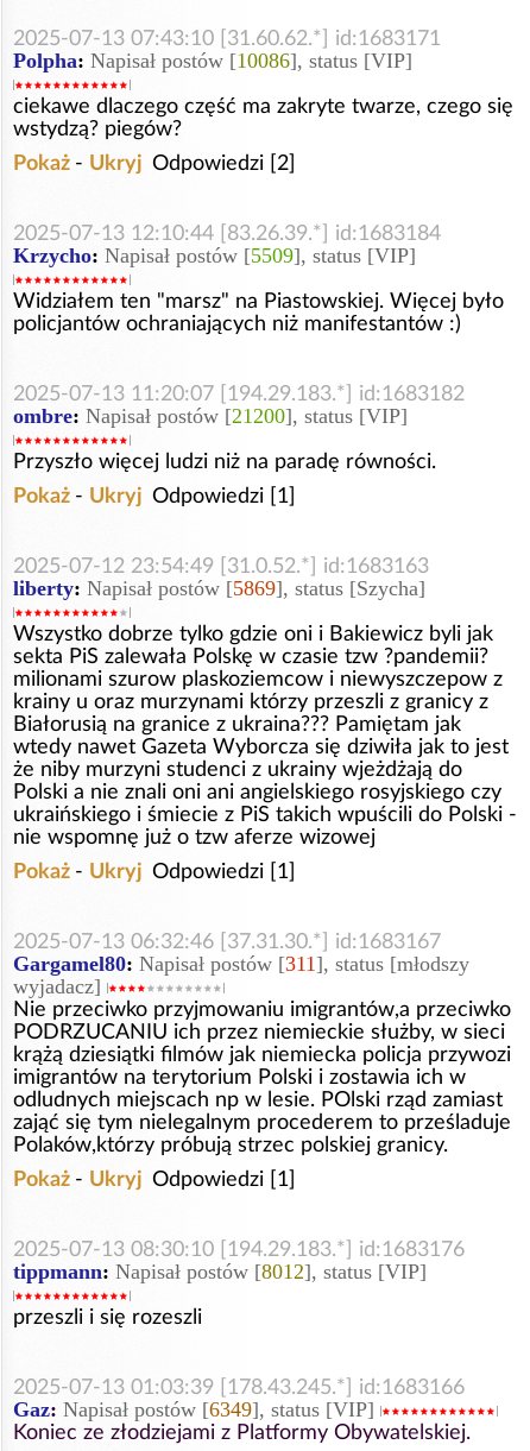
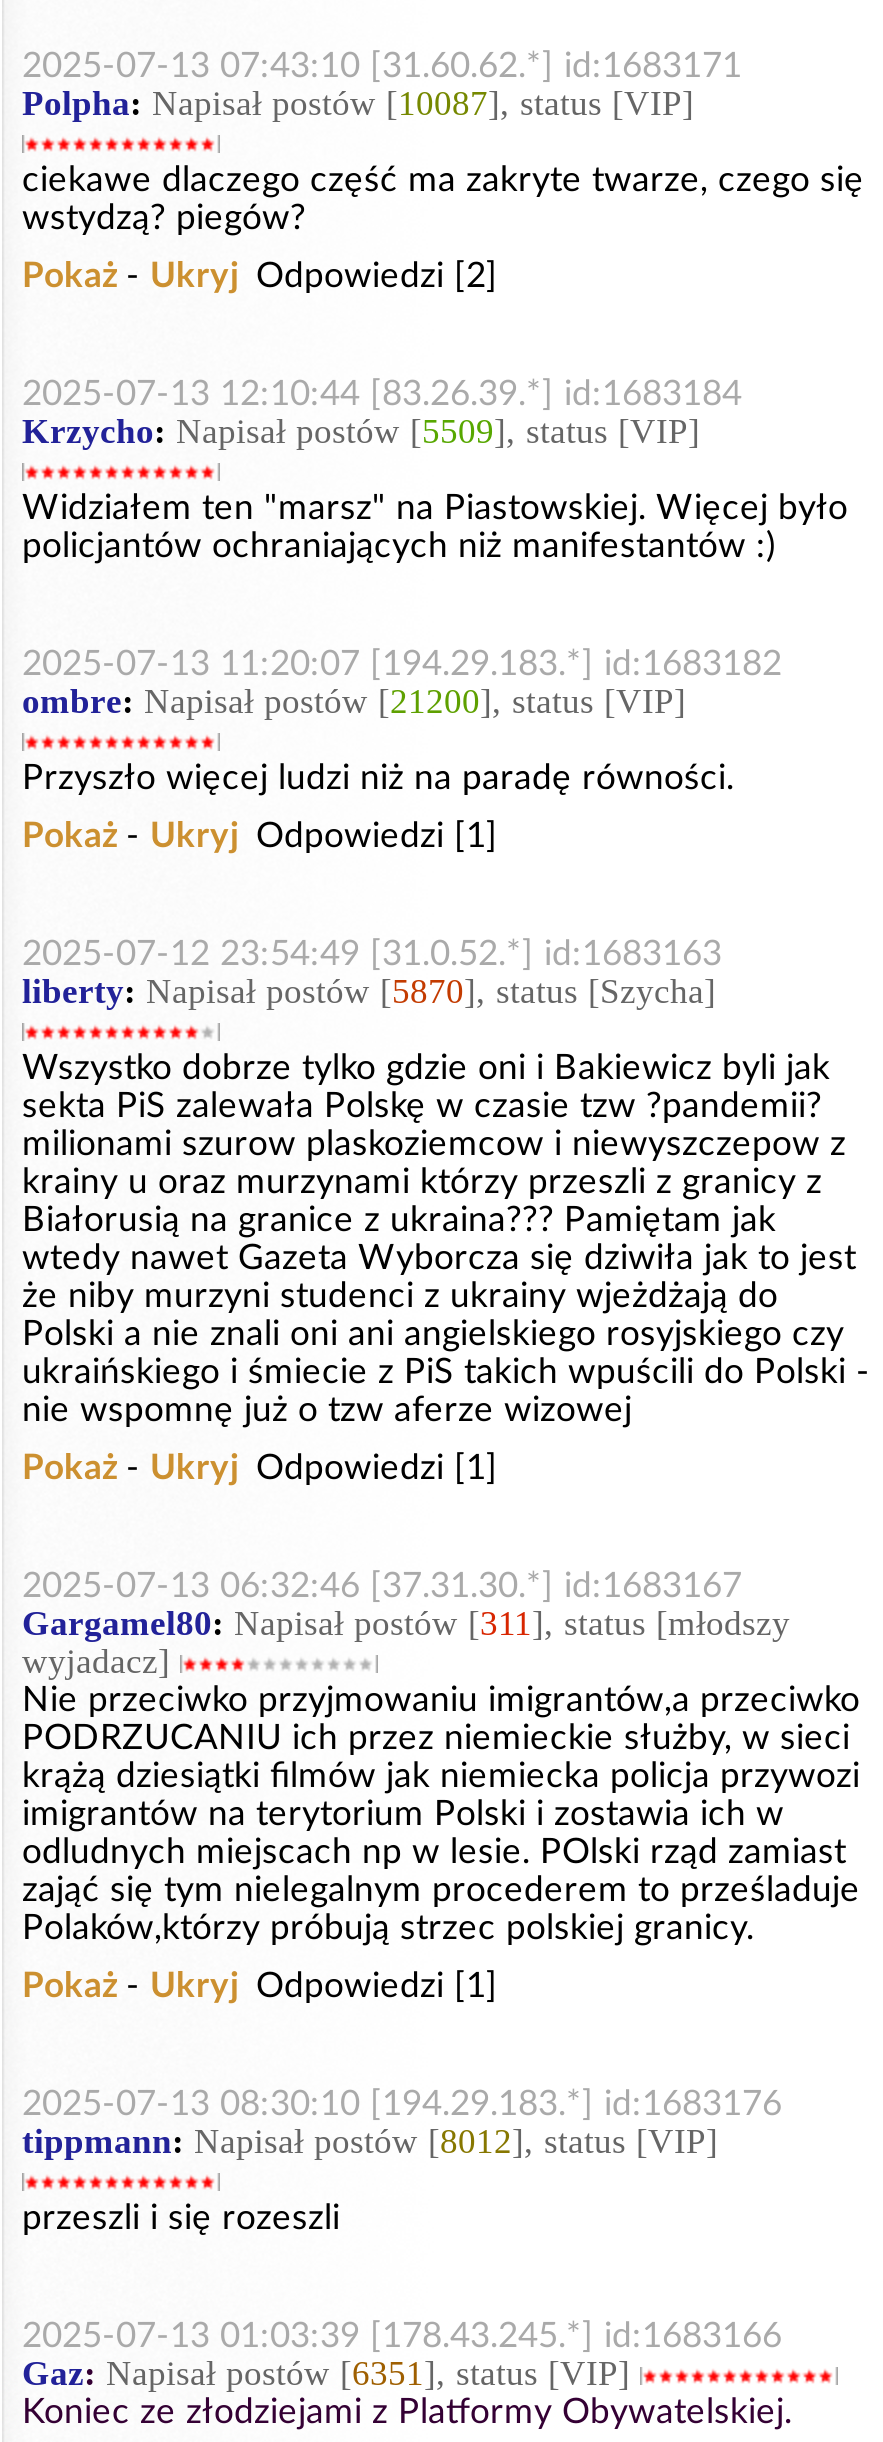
- Polpha: Napisał postów [10086], status [VIP]
+ Polpha: Napisał postów [10087], status [VIP]

- liberty: Napisał postów [5869], status [Szycha]
+ liberty: Napisał postów [5870], status [Szycha]

- Gaz: Napisał postów [6349], status [VIP]
+ Gaz: Napisał postów [6351], status [VIP]
